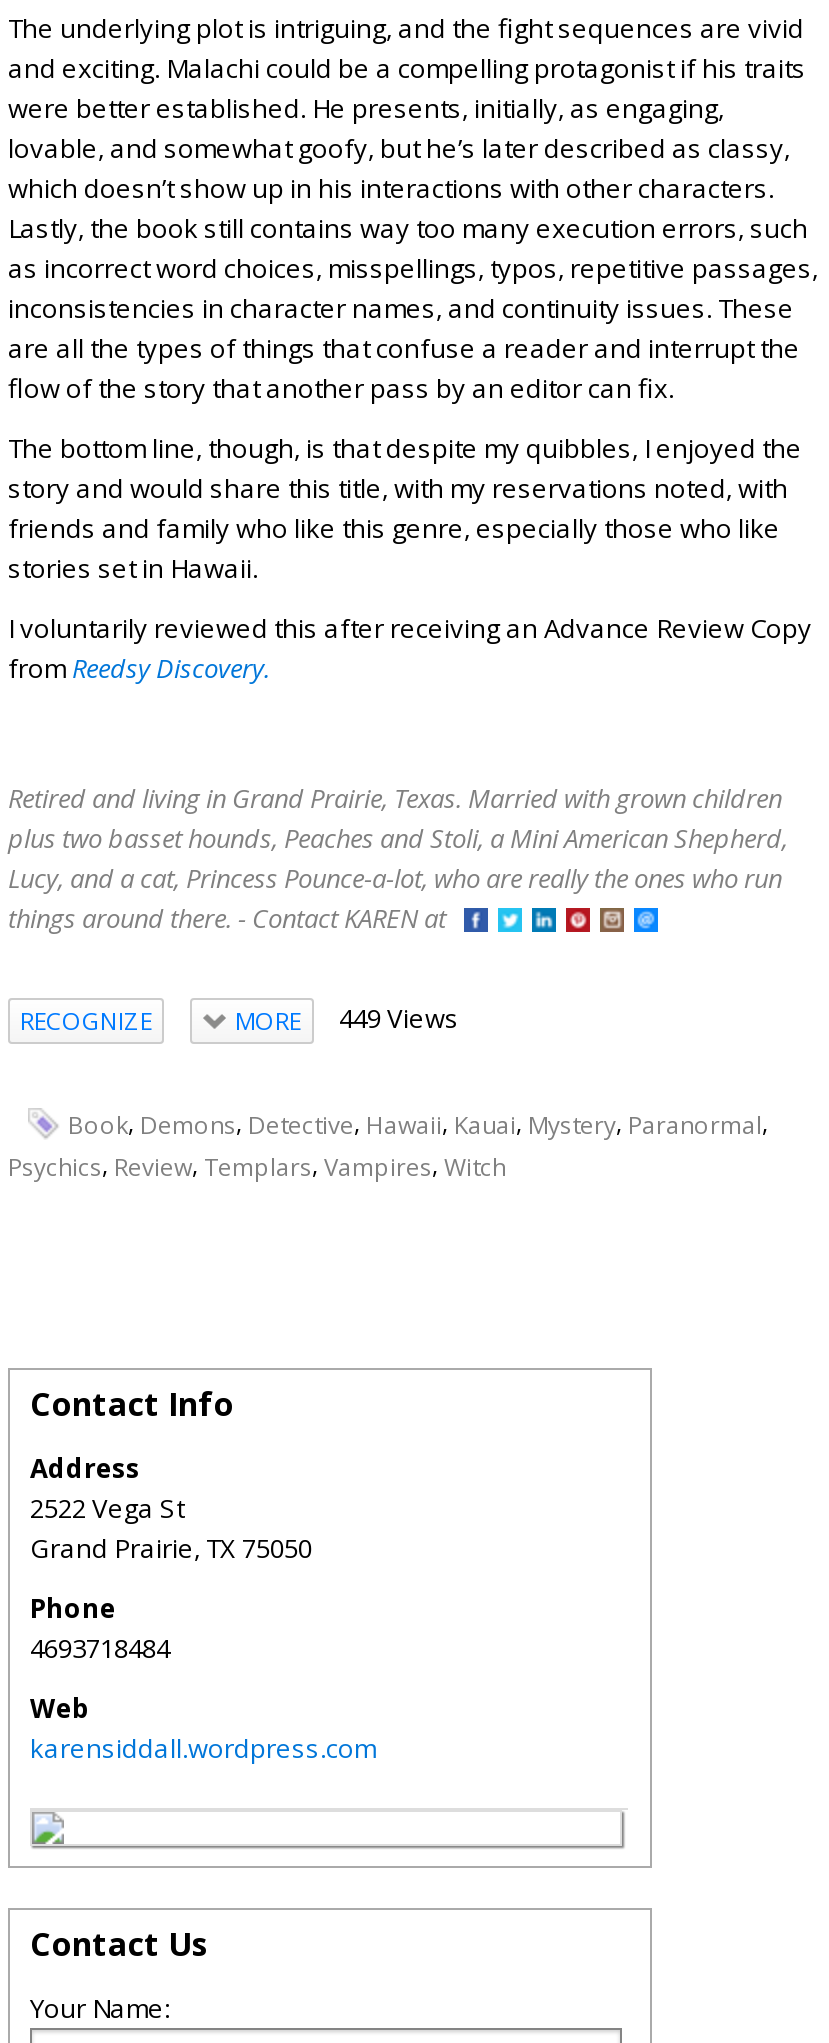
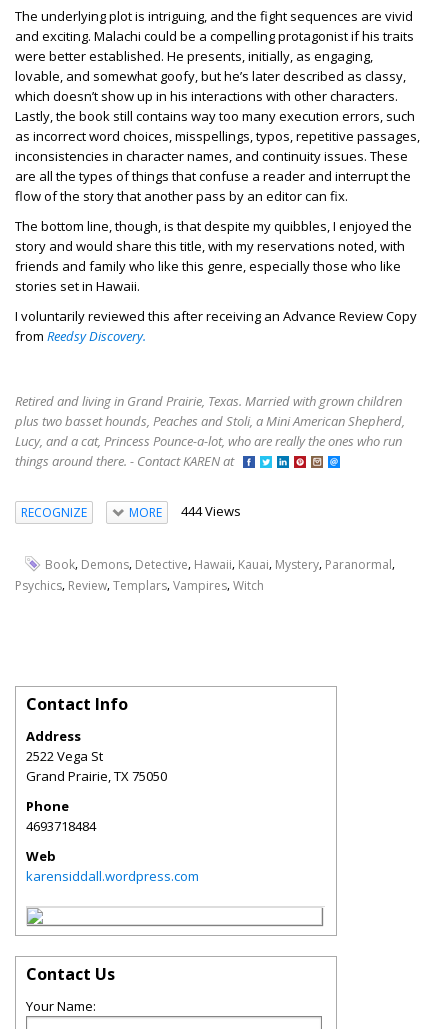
- MORE 449 Views
+ MORE 444 Views
